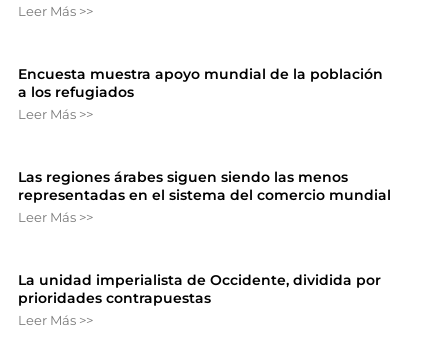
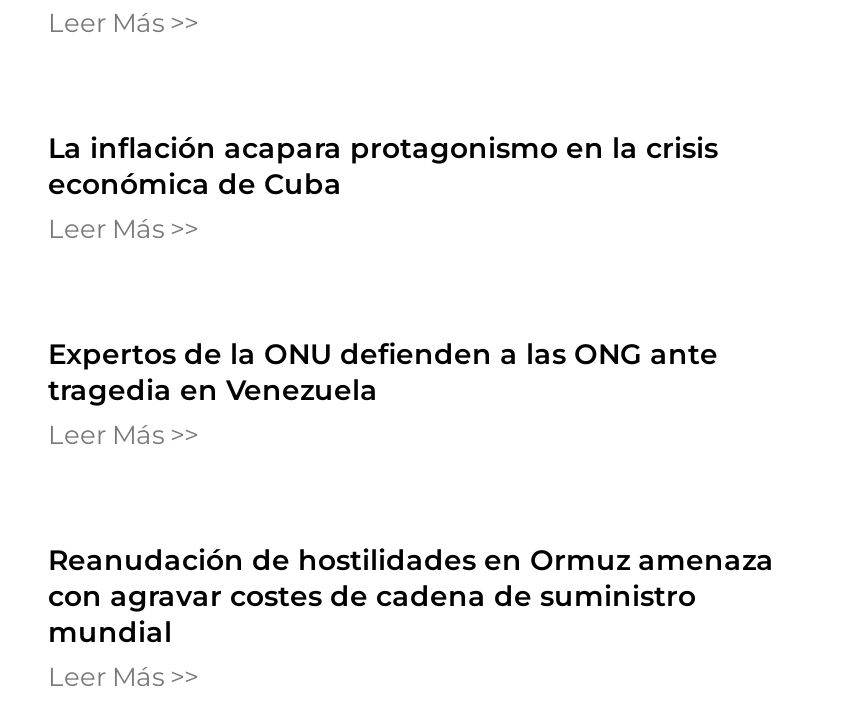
- Encuesta muestra apoyo mundial de la población
- a los refugiados
+ La inflación acapara protagonismo en la crisis
+ económica de Cuba

- Las regiones árabes siguen siendo las menos
- representadas en el sistema del comercio mundial
+ Expertos de la ONU defienden a las ONG ante
+ tragedia en Venezuela

- La unidad imperialista de Occidente, dividida por
- prioridades contrapuestas
+ Reanudación de hostilidades en Ormuz amenaza
+ con agravar costes de cadena de suministro
+ mundial
